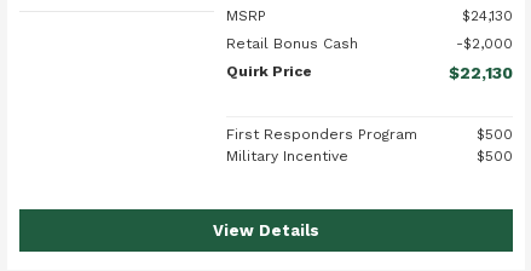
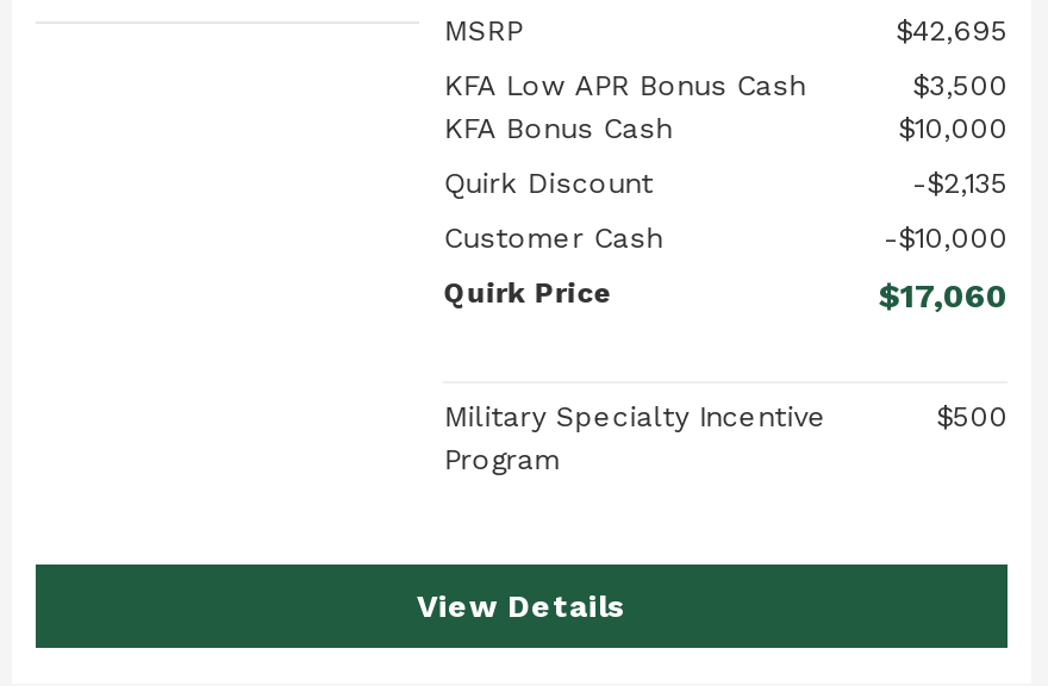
- $24,130
- Retail Bonus Cash
- $2,000
+ $42,695
+ KFA Low APR Bonus Cash
+ $3,500
+ KFA Bonus Cash
+ $10,000
+ Quirk Discount
+ $2,135
+ Customer Cash
+ $10,000

- $22,130
+ $17,060

- First Responders Program
- $500
- Military Incentive
+ Military Specialty Incentive
+ Program
